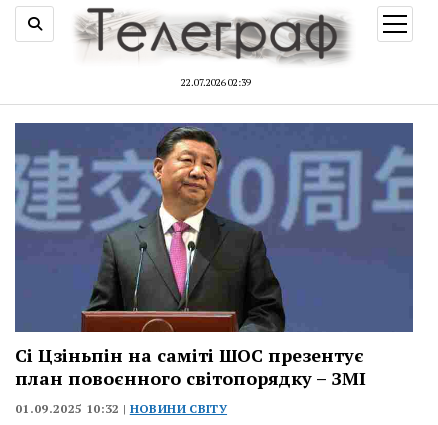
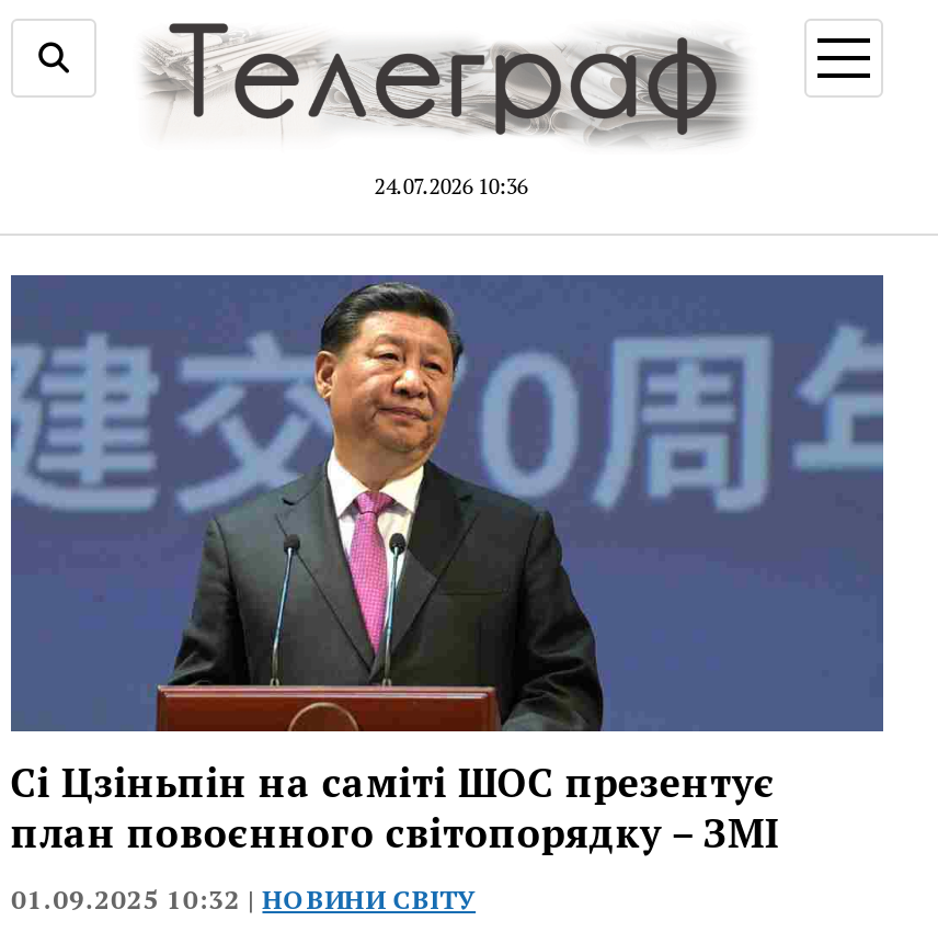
- 22.07.2026 02:39
+ 24.07.2026 10:36
